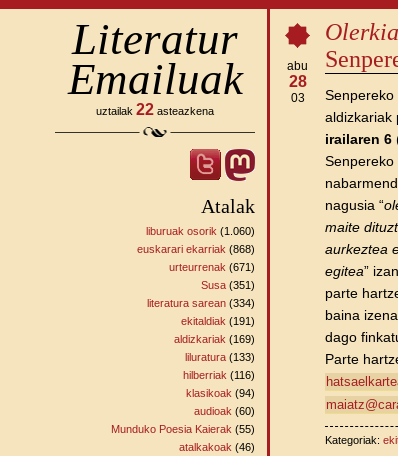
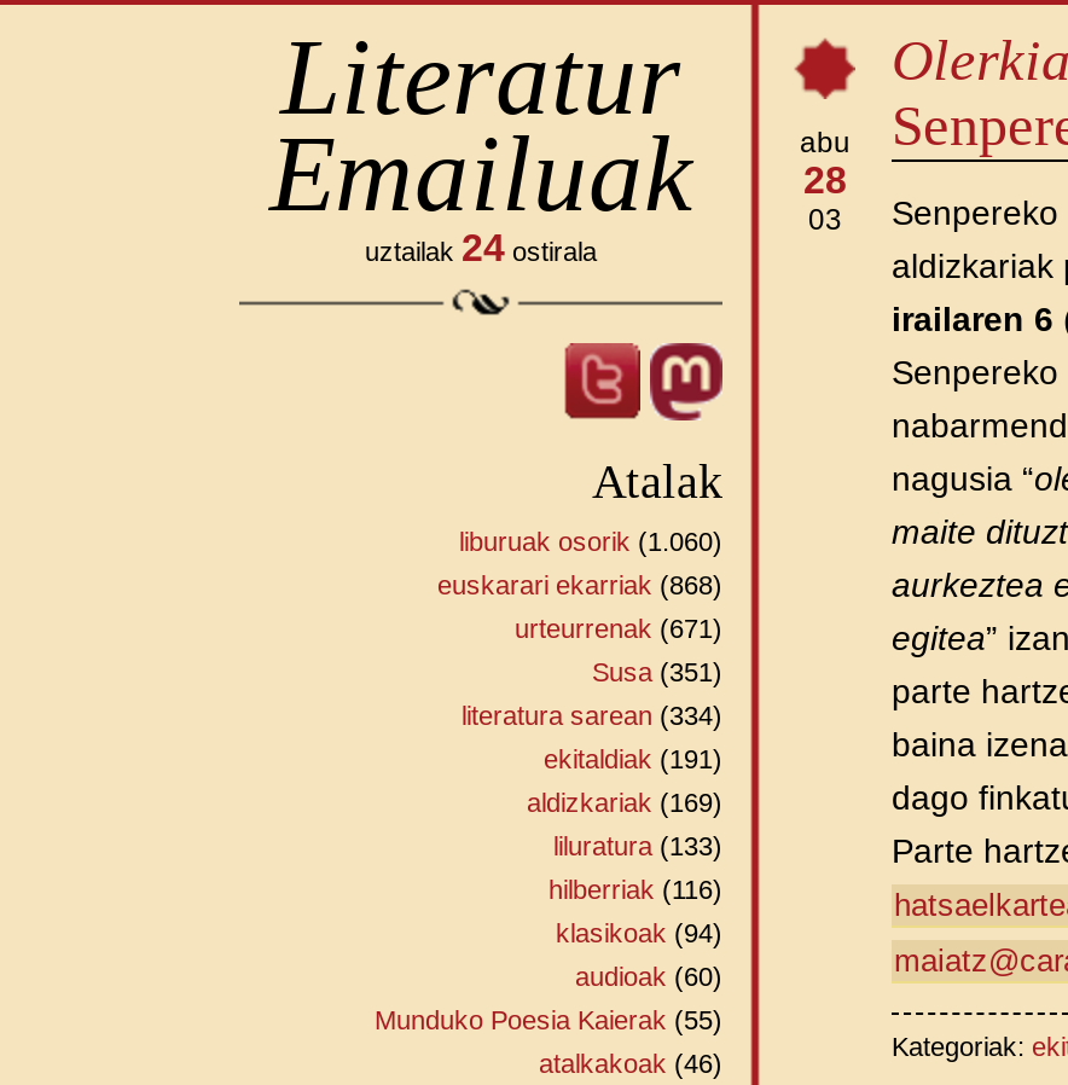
- uztailak 22 asteazkena
+ uztailak 24 ostirala
